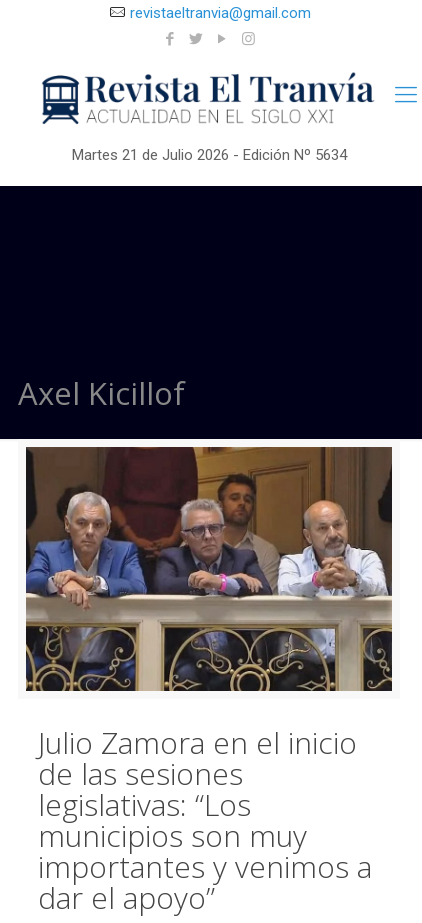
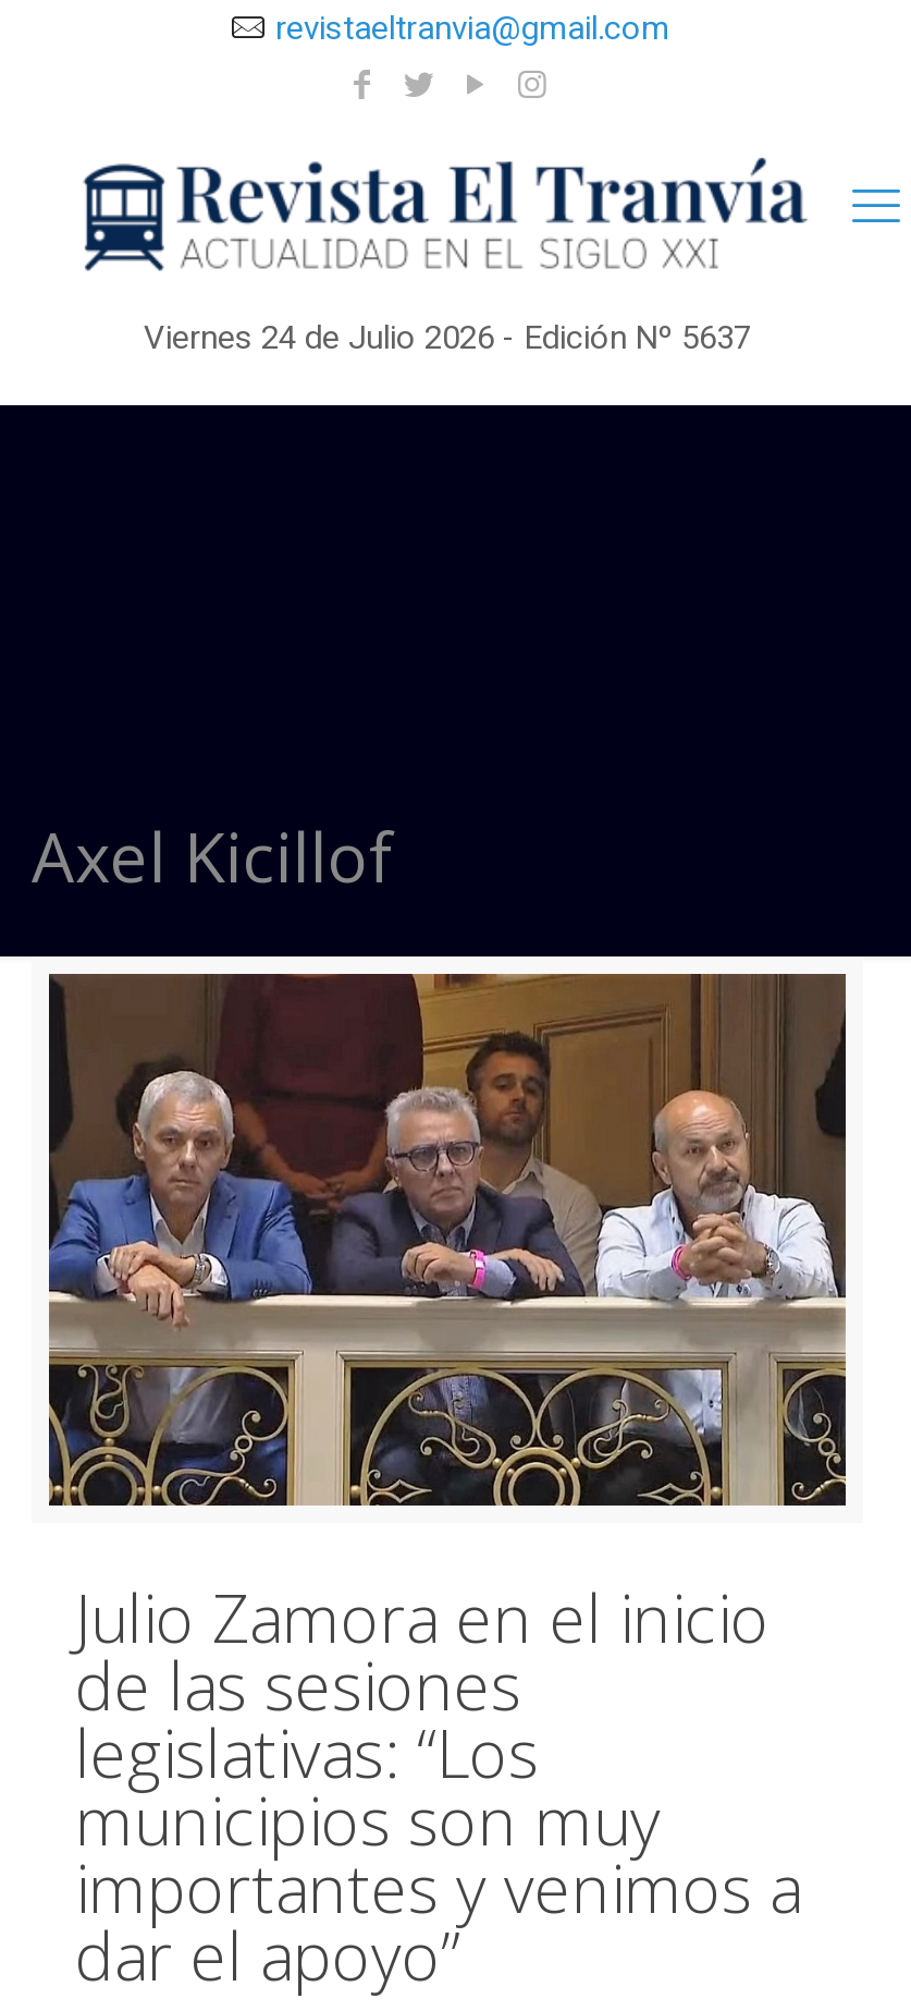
- Martes 21 de Julio 2026 - Edición Nº 5634
+ Viernes 24 de Julio 2026 - Edición Nº 5637
